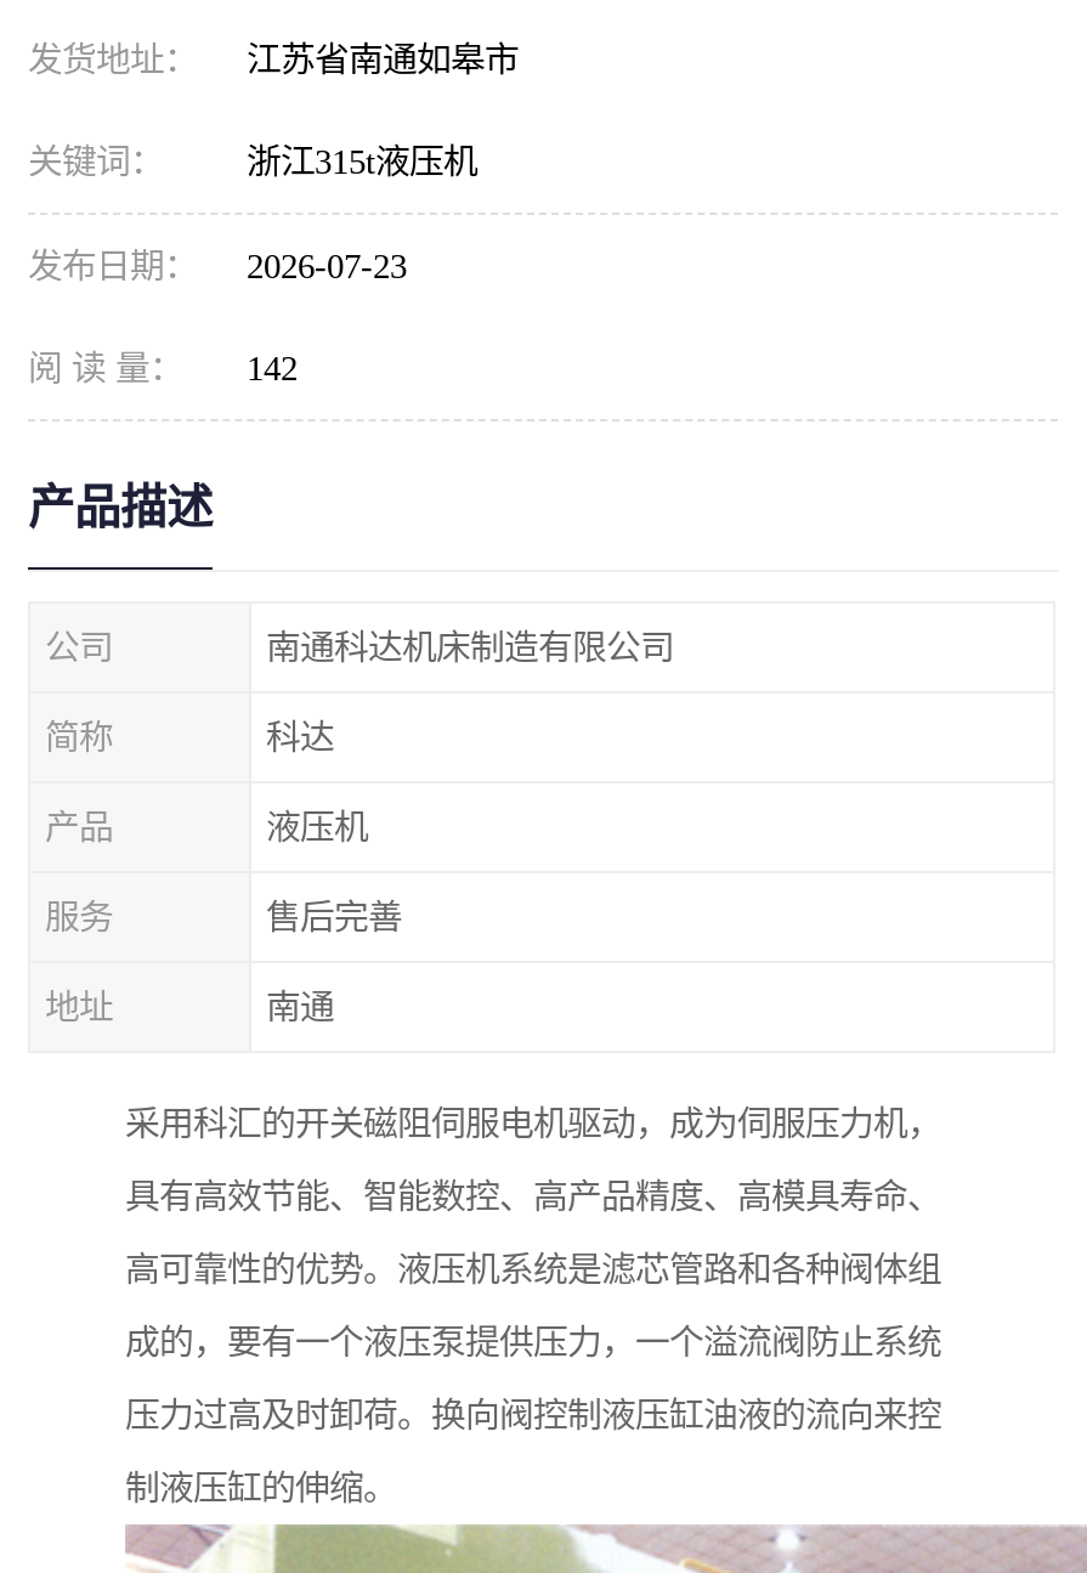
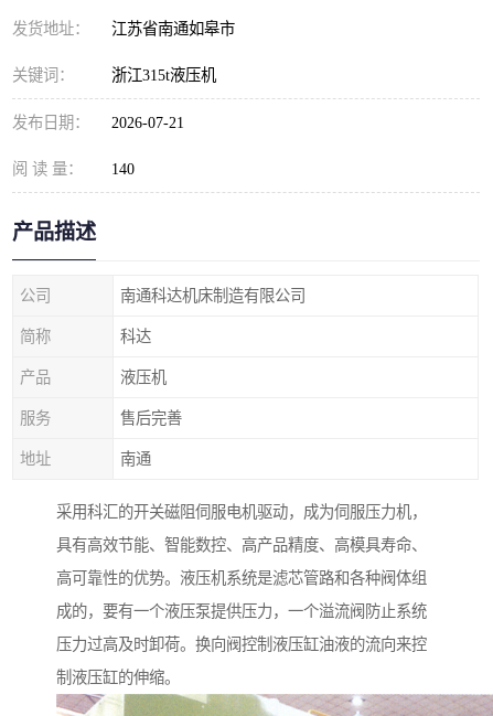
- 发布日期： 2026-07-23
+ 发布日期： 2026-07-21

- 阅 读 量： 142
+ 阅 读 量： 140
